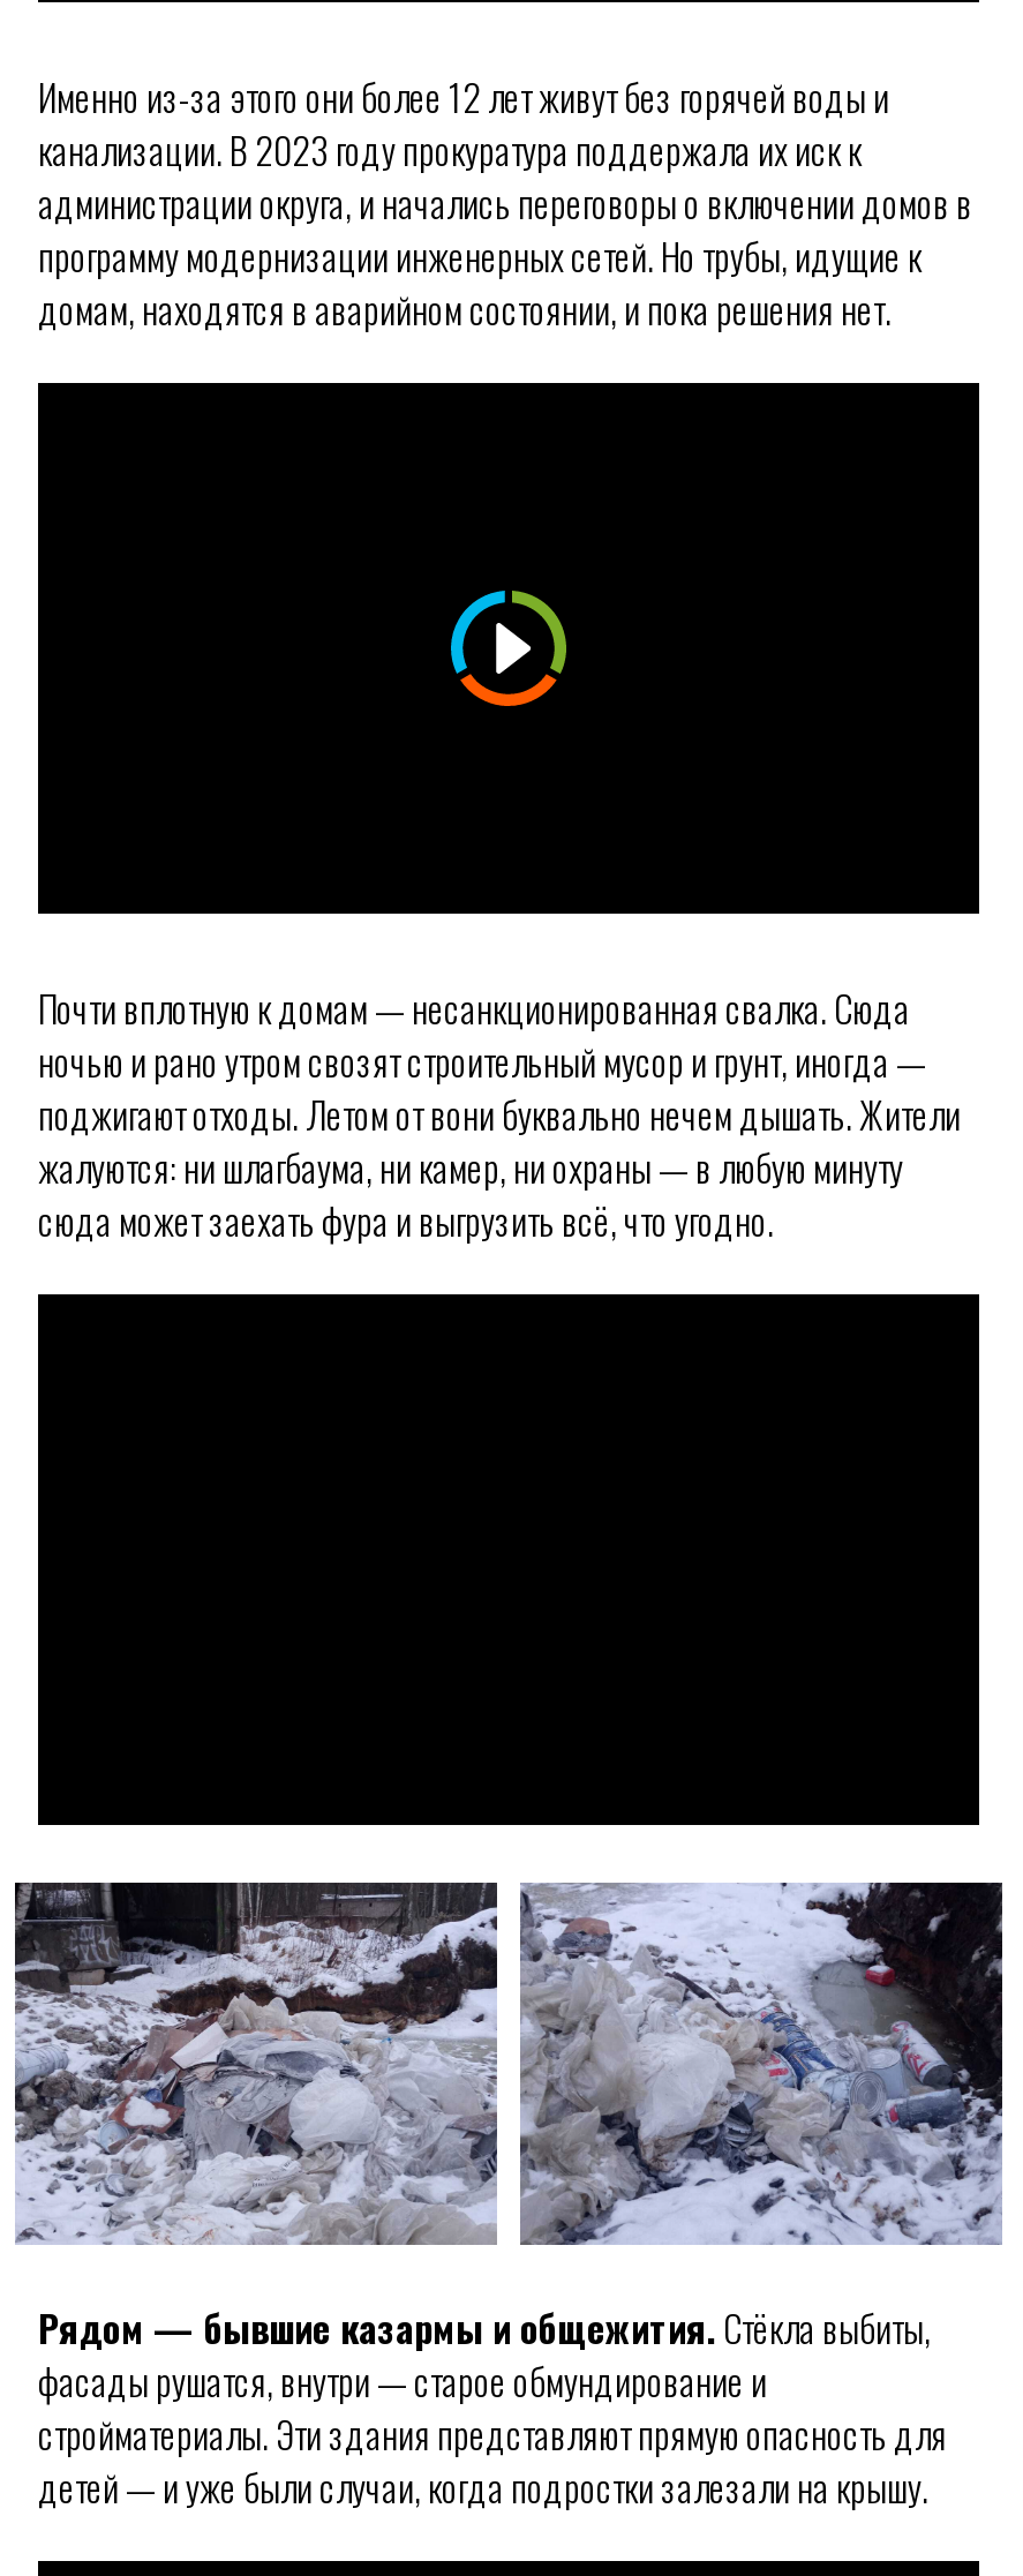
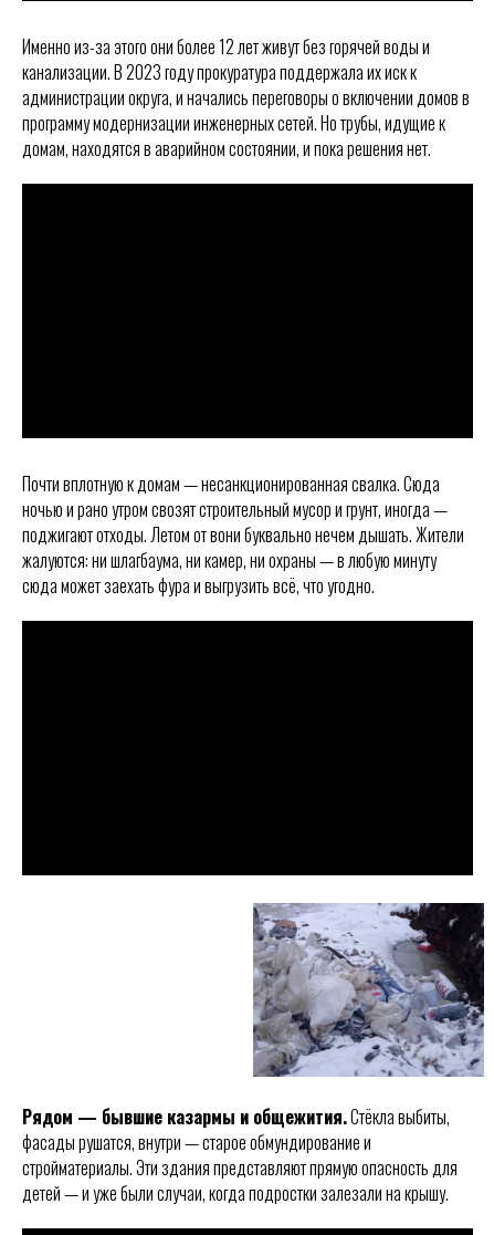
- [image]

- [image]
